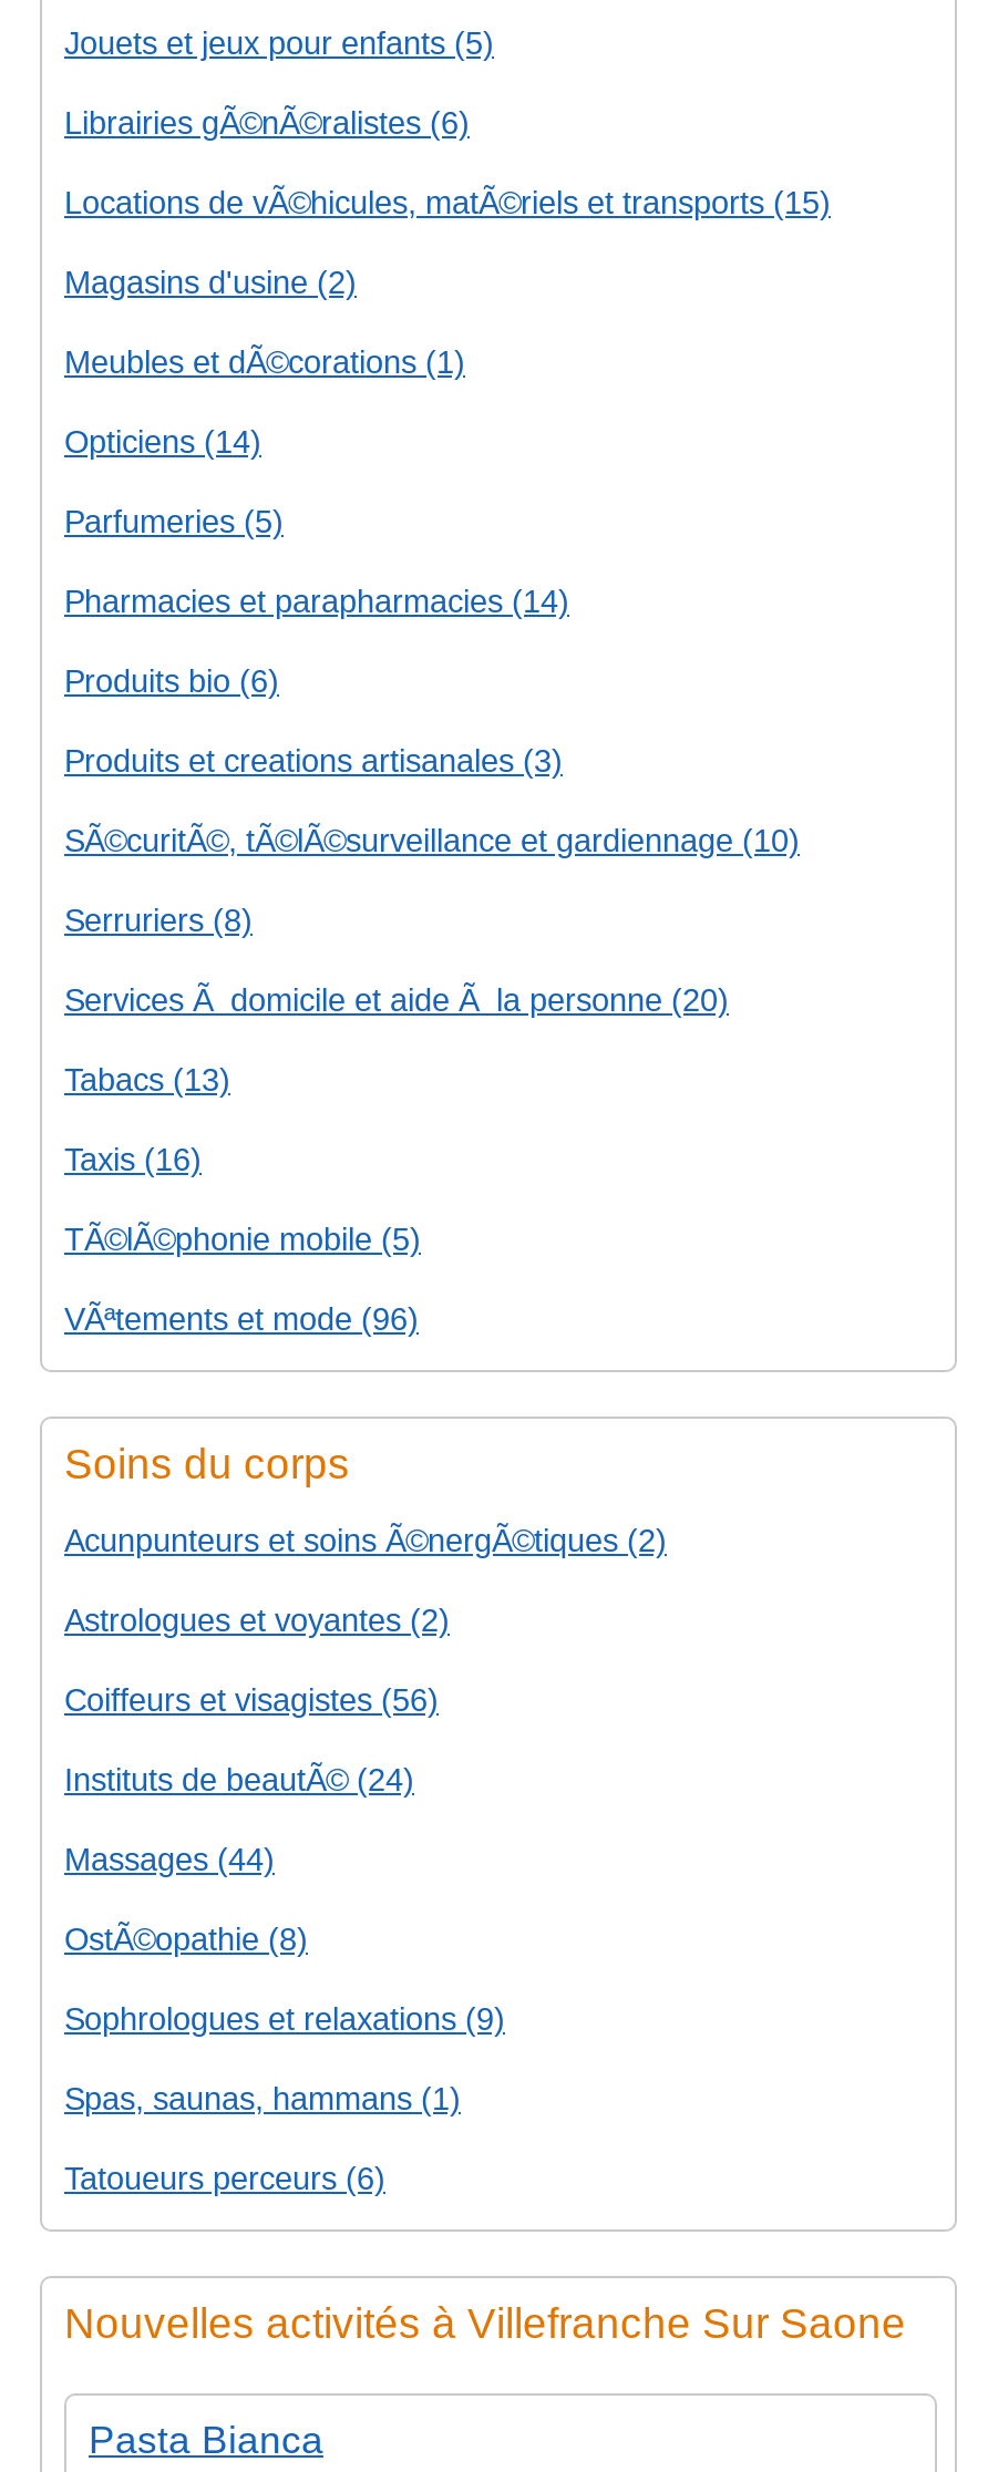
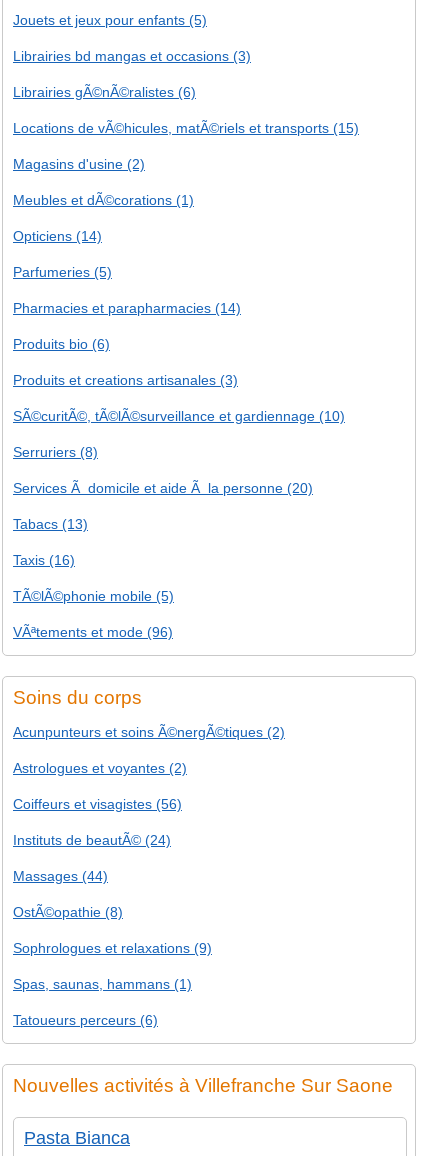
+ Librairies bd mangas et occasions (3)
